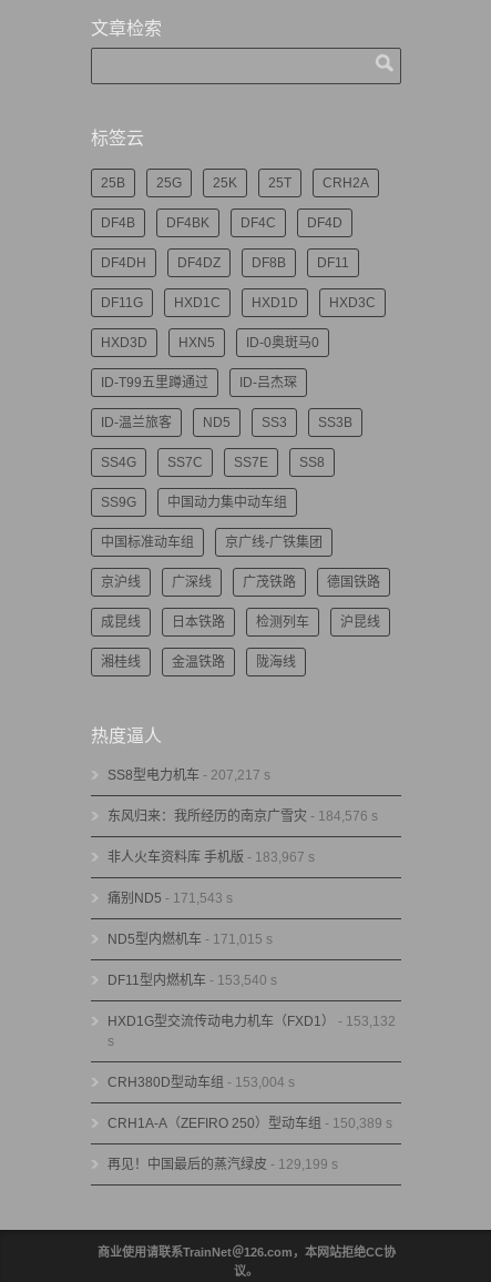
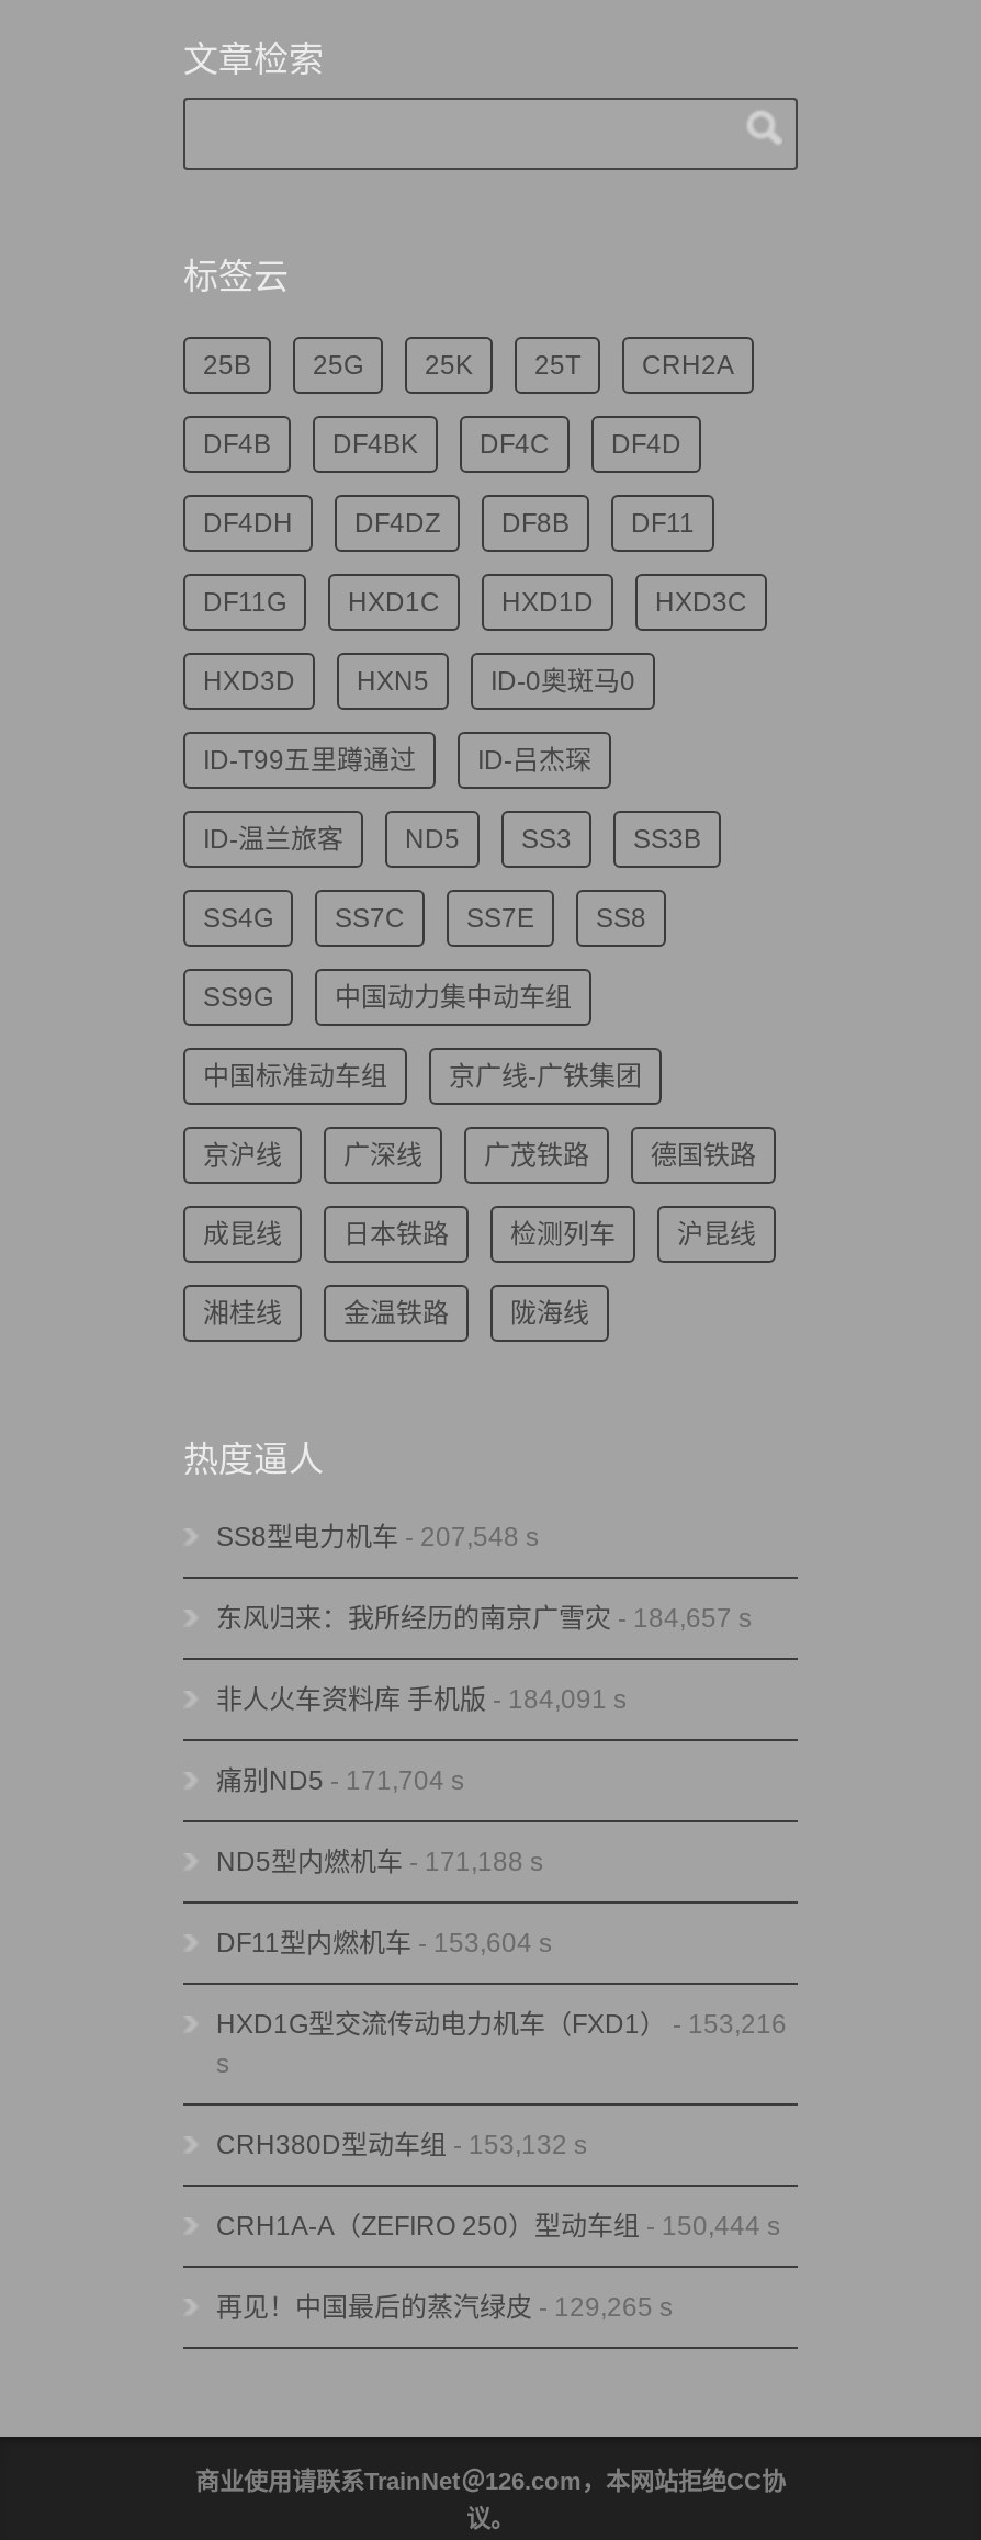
- SS8型电力机车- 207,217 s
+ SS8型电力机车- 207,548 s

- 东风归来：我所经历的南京广雪灾- 184,576 s
+ 东风归来：我所经历的南京广雪灾- 184,657 s

- 非人火车资料库 手机版- 183,967 s
+ 非人火车资料库 手机版- 184,091 s

- 痛别ND5 - 171,543 s
+ 痛别ND5 - 171,704 s

- ND5型内燃机车- 171,015 s
+ ND5型内燃机车- 171,188 s

- DF11型内燃机车- 153,540 s
+ DF11型内燃机车- 153,604 s

- HXD1G型交流传动电力机车（FXD1）- 153,132
+ HXD1G型交流传动电力机车（FXD1）- 153,216

- CRH380D型动车组- 153,004 s
+ CRH380D型动车组- 153,132 s

- CRH1A-A（ZEFIRO 250）型动车组- 150,389 s
+ CRH1A-A（ZEFIRO 250）型动车组- 150,444 s

- 再见！中国最后的蒸汽绿皮- 129,199 s
+ 再见！中国最后的蒸汽绿皮- 129,265 s
